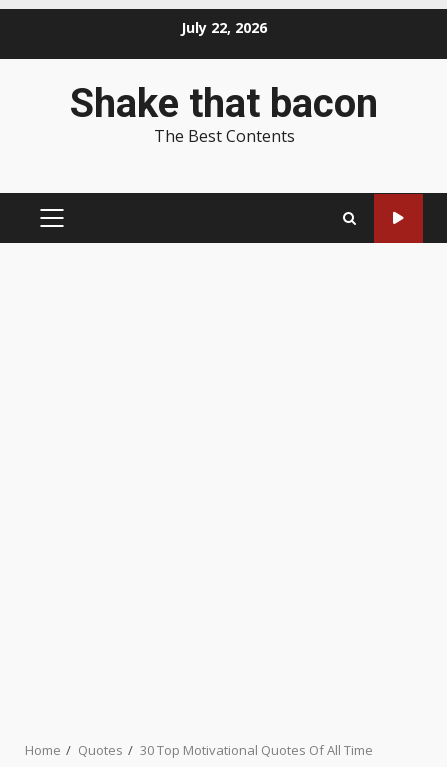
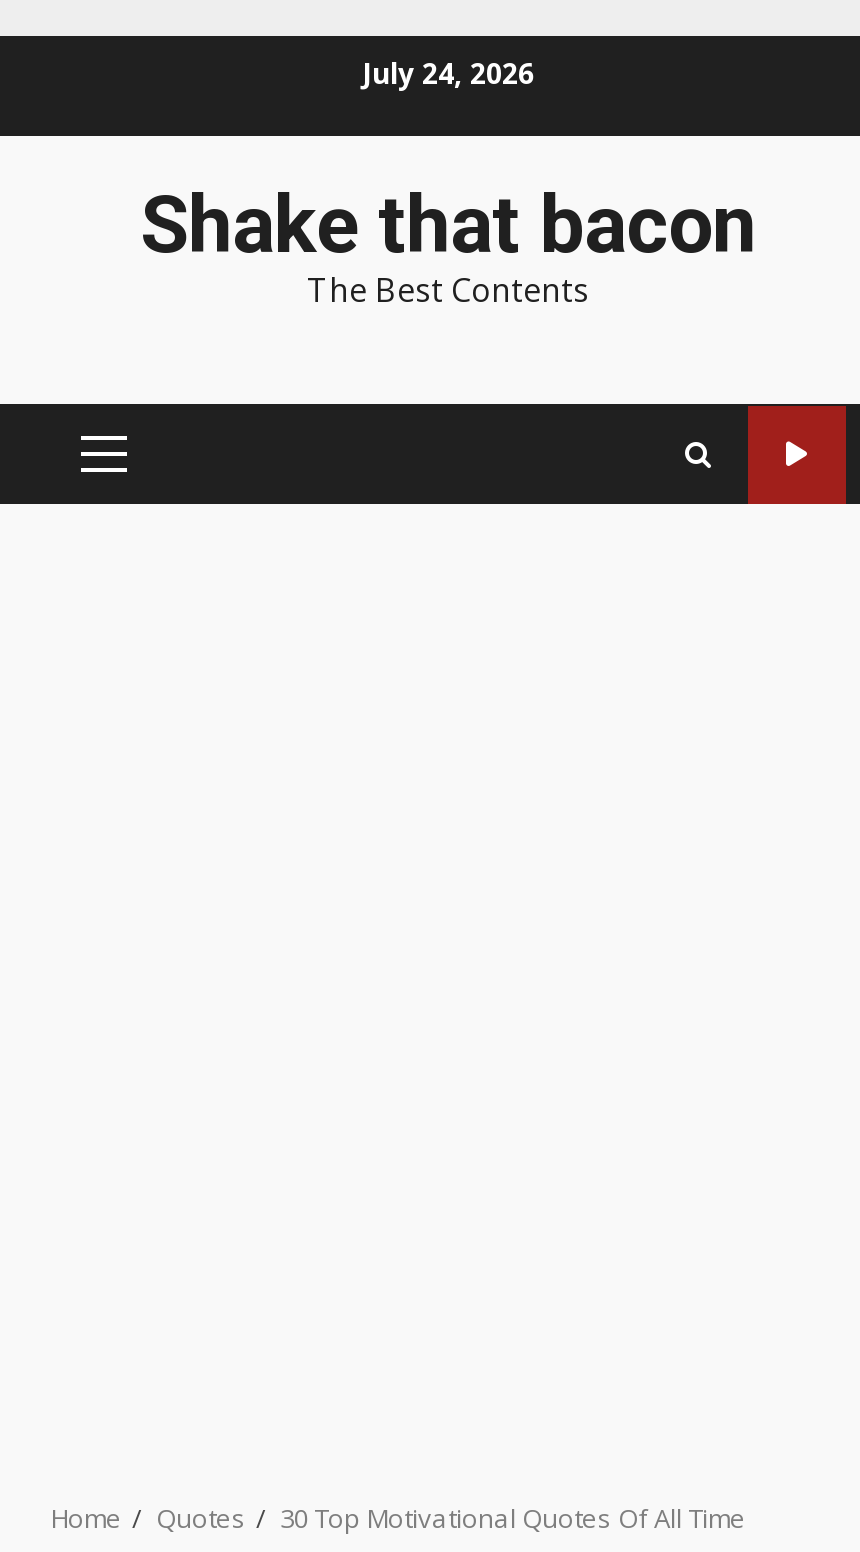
- July 22, 2026
+ July 24, 2026
